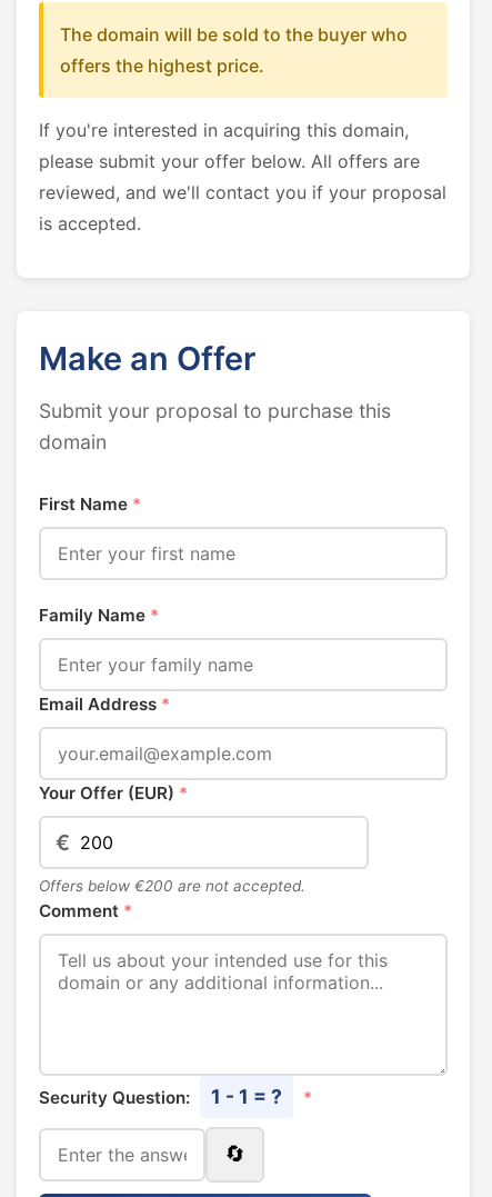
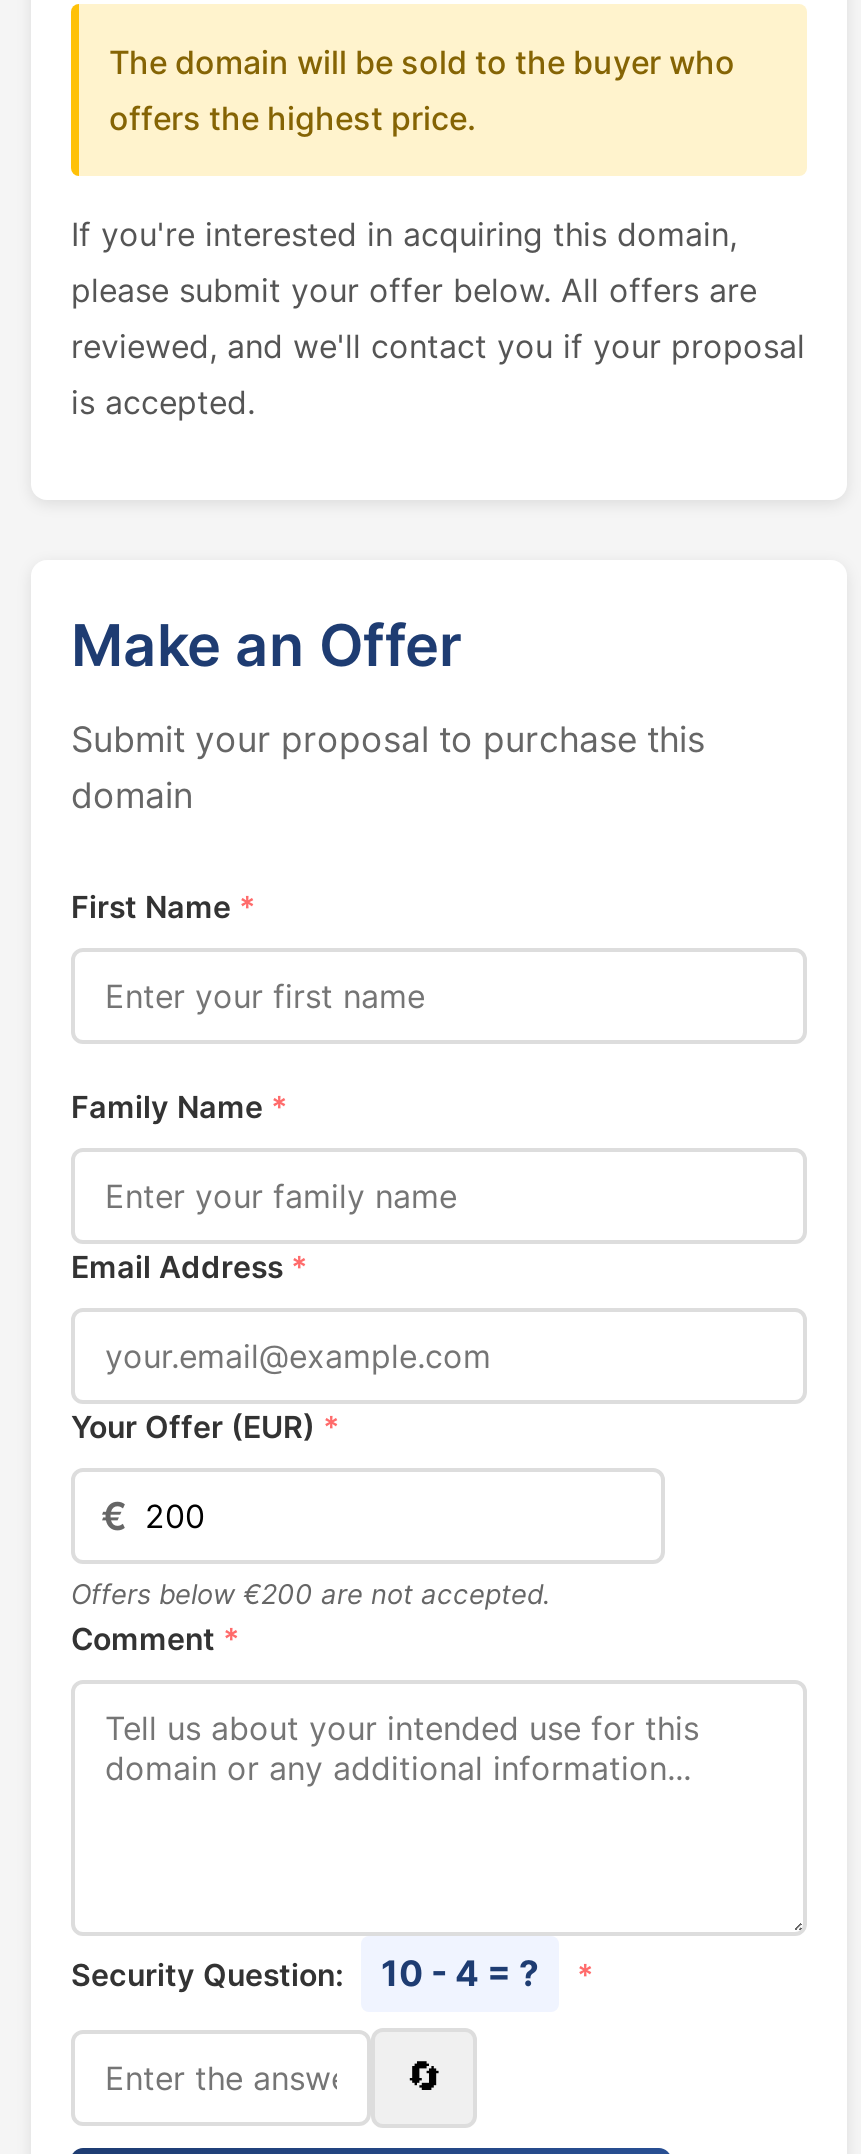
- 1 - 1 = ?
+ 10 - 4 = ?
